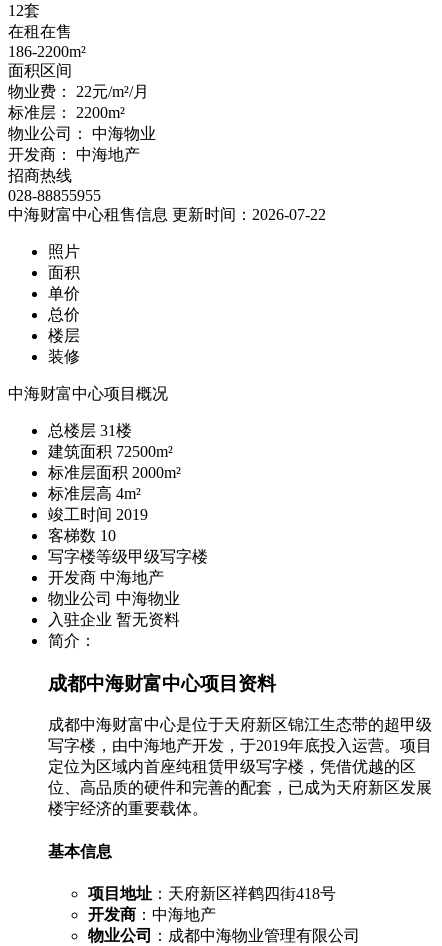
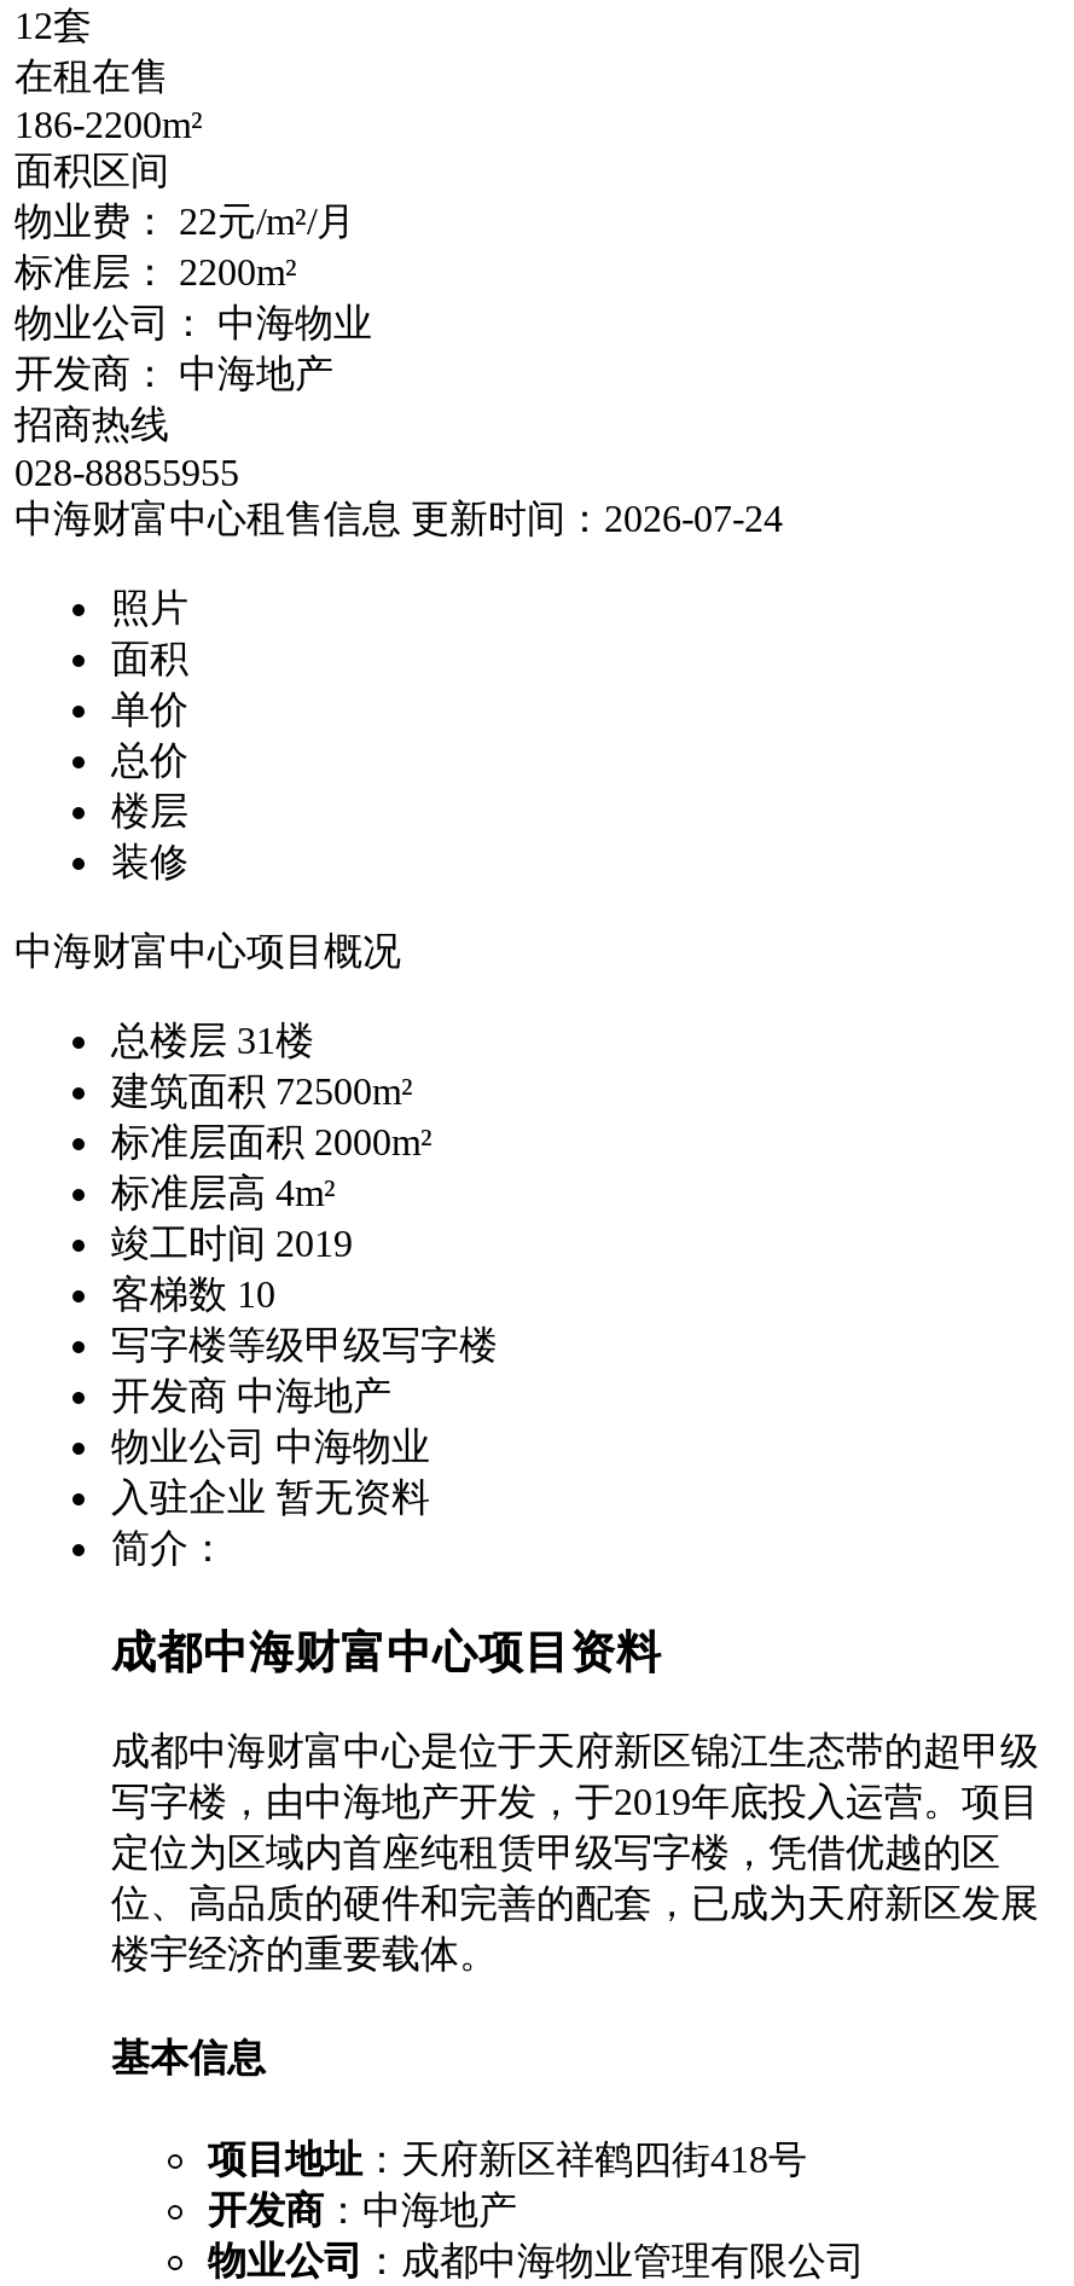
- 中海财富中心租售信息更新时间：2026-07-22
+ 中海财富中心租售信息更新时间：2026-07-24
